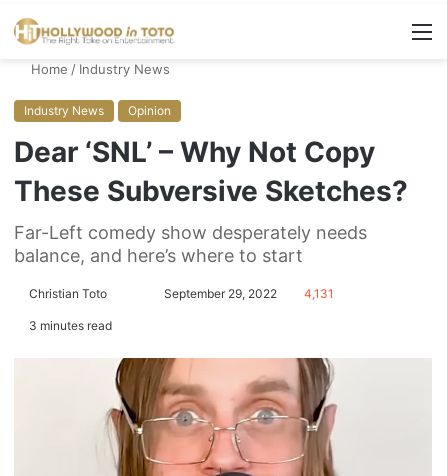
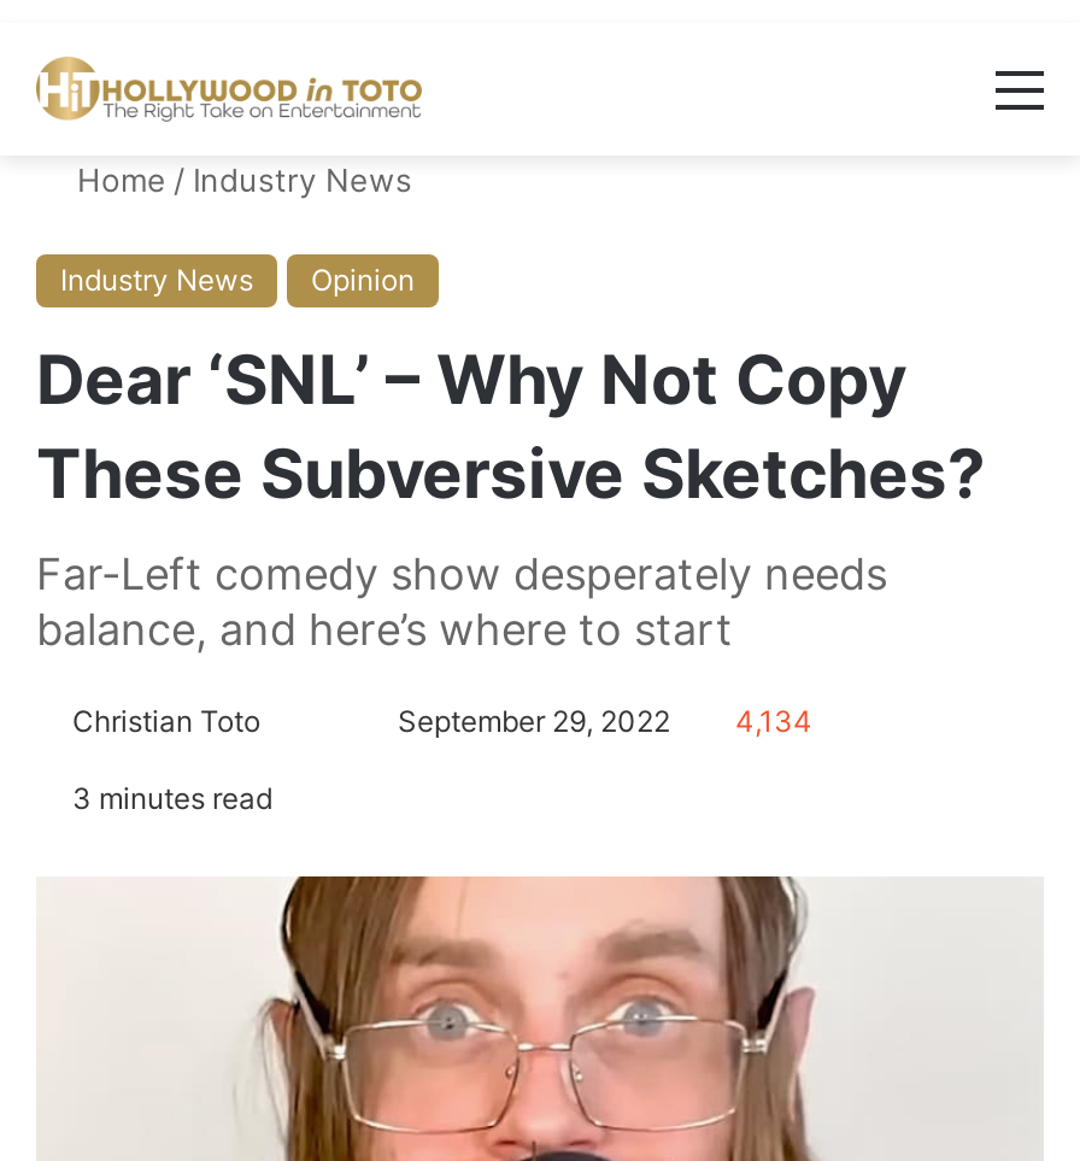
- 4,131
+ 4,134
